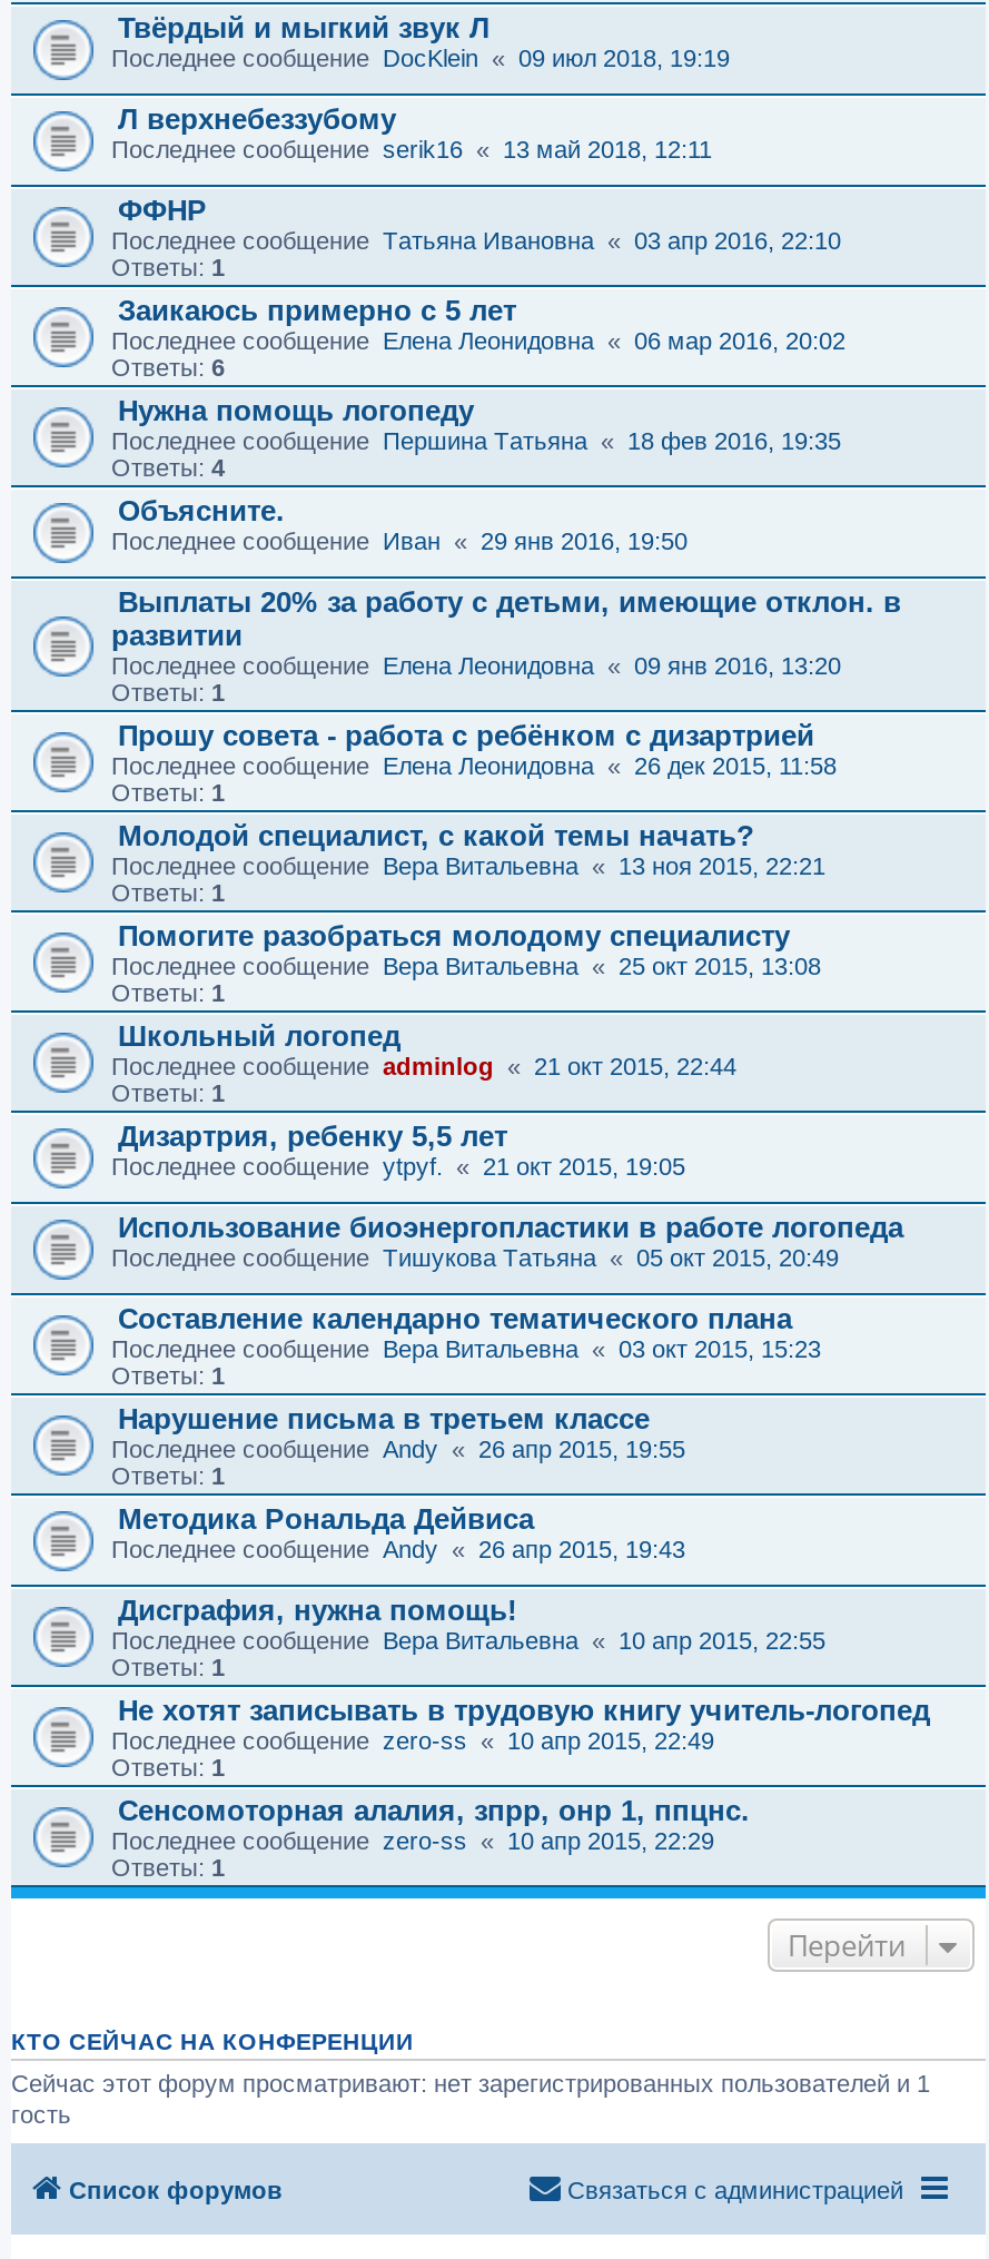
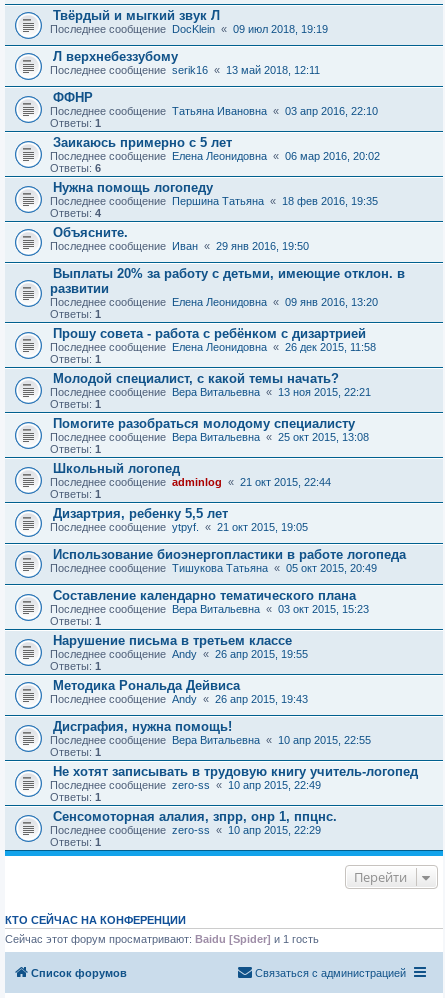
- Сейчас этот форум просматривают: нет зарегистрированных пользователей и 1
- гость
+ Сейчас этот форум просматривают: Baidu [Spider] и 1 гость
